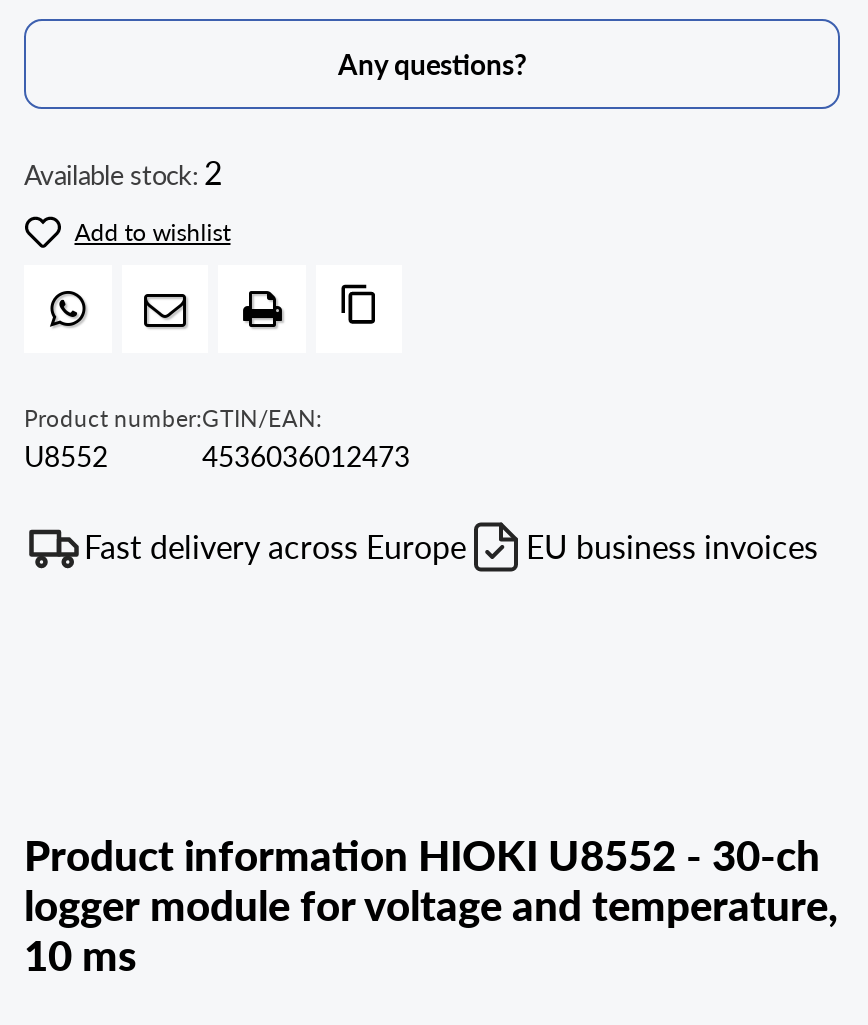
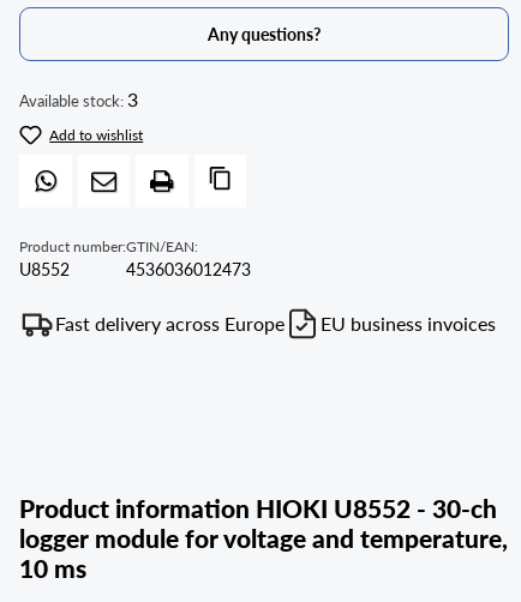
- Available stock: 2
+ Available stock: 3
